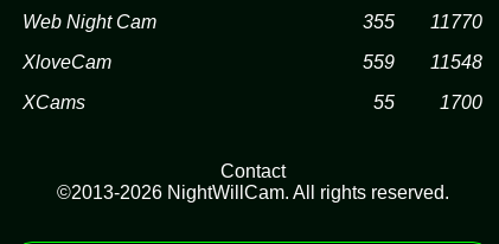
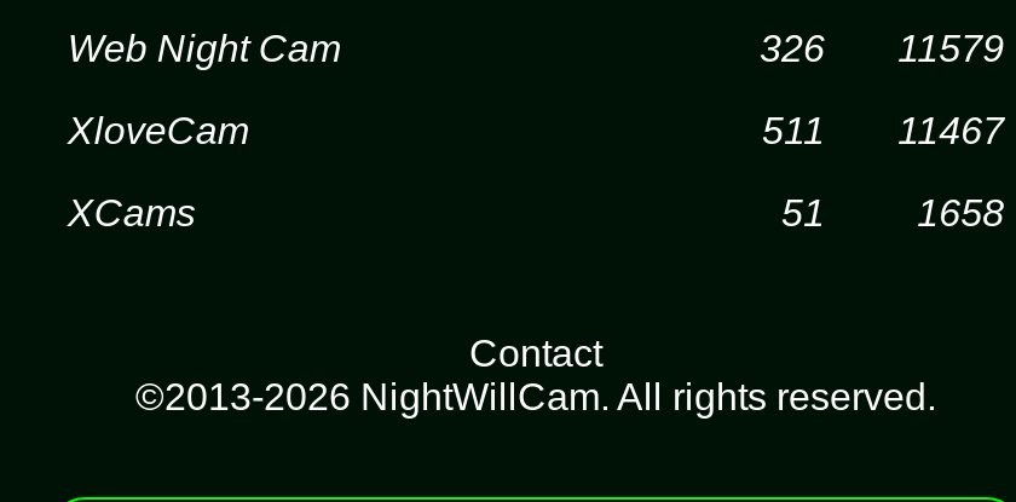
- 355
+ 326

- 11770
+ 11579

- 559
+ 511

- 11548
+ 11467

- 55
+ 51

- 1700
+ 1658
